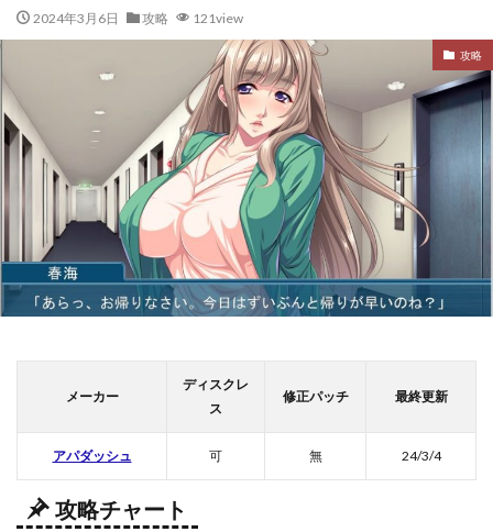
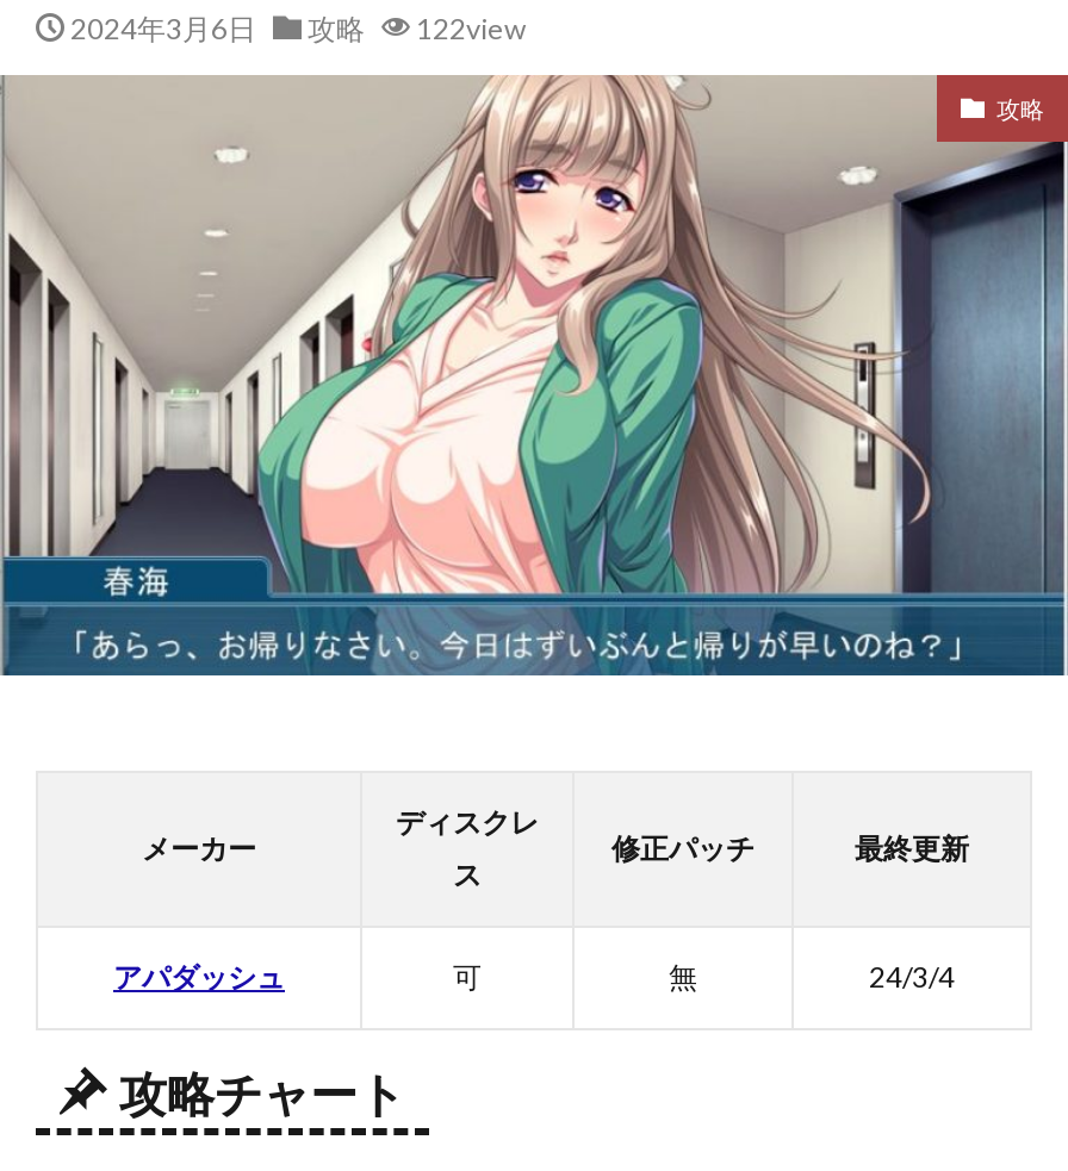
- 2024年3月6日 攻略 121view
+ 2024年3月6日 攻略 122view
